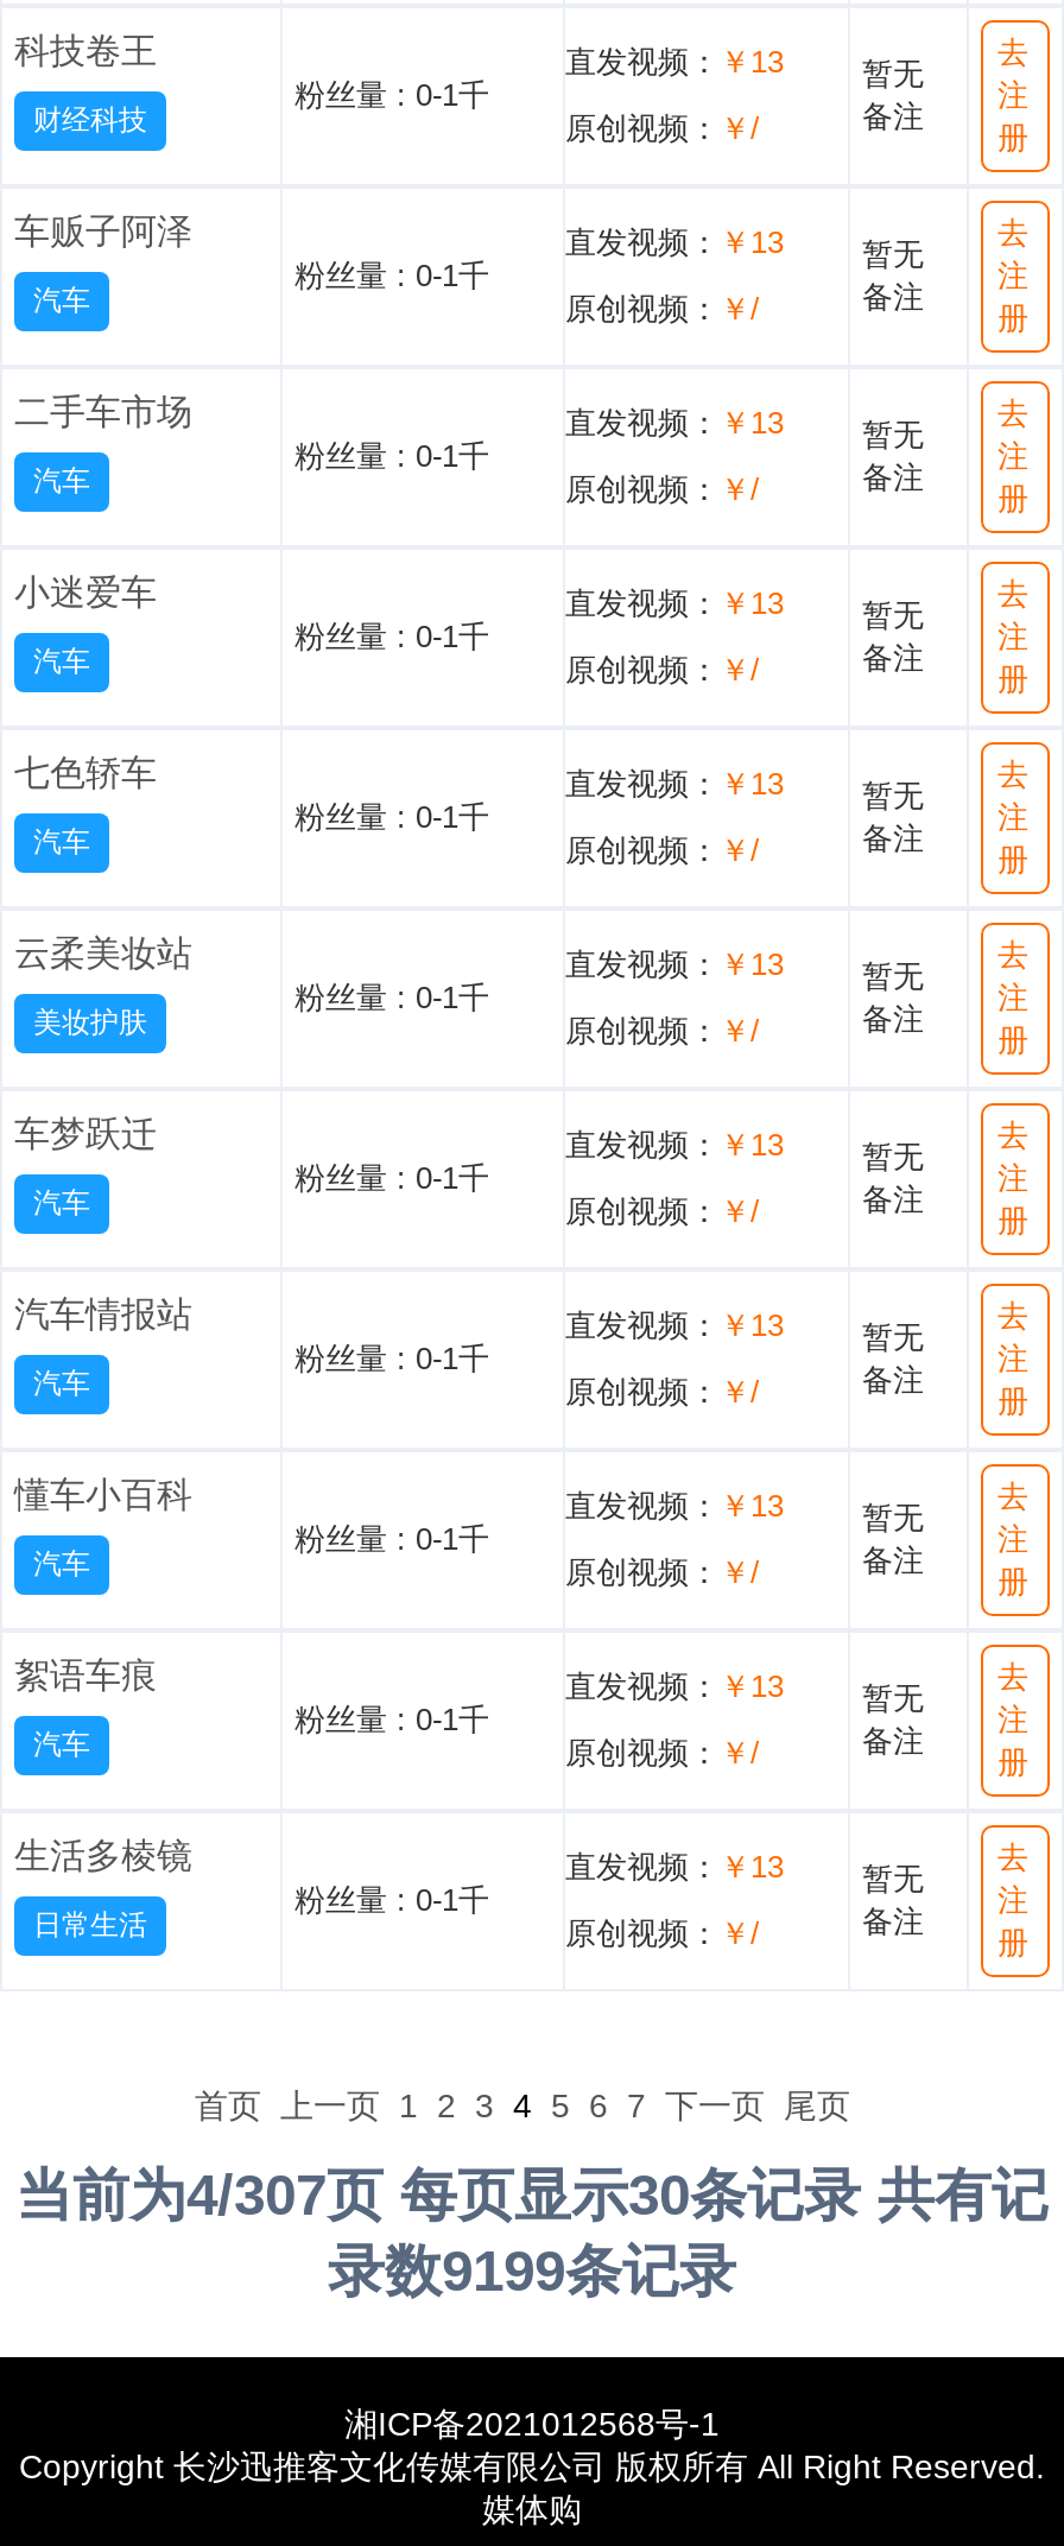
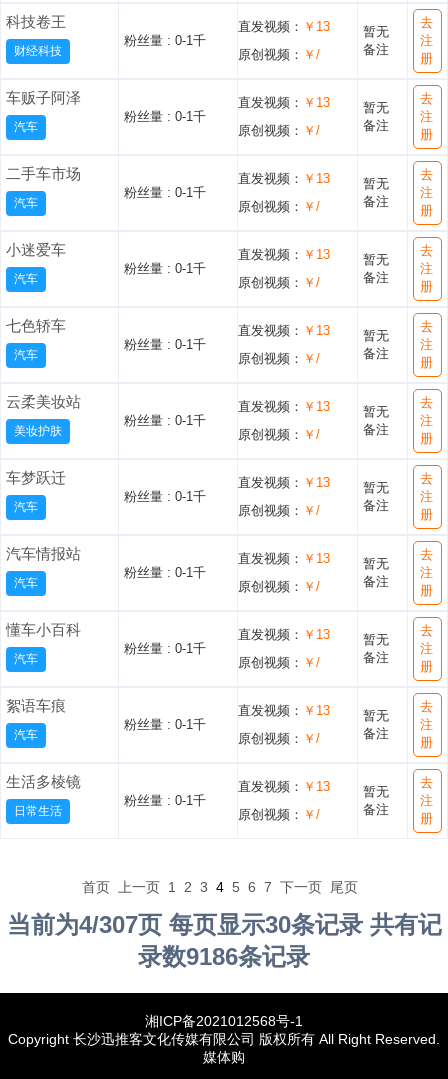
- 录数9199条记录
+ 录数9186条记录
